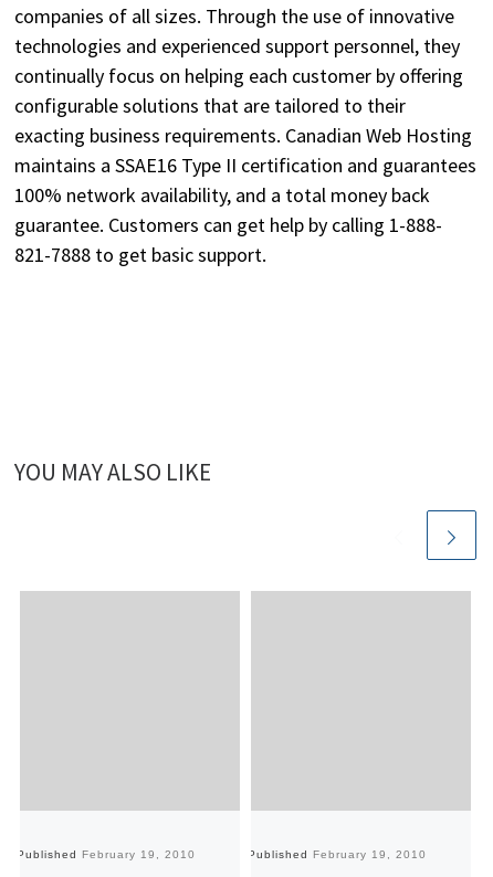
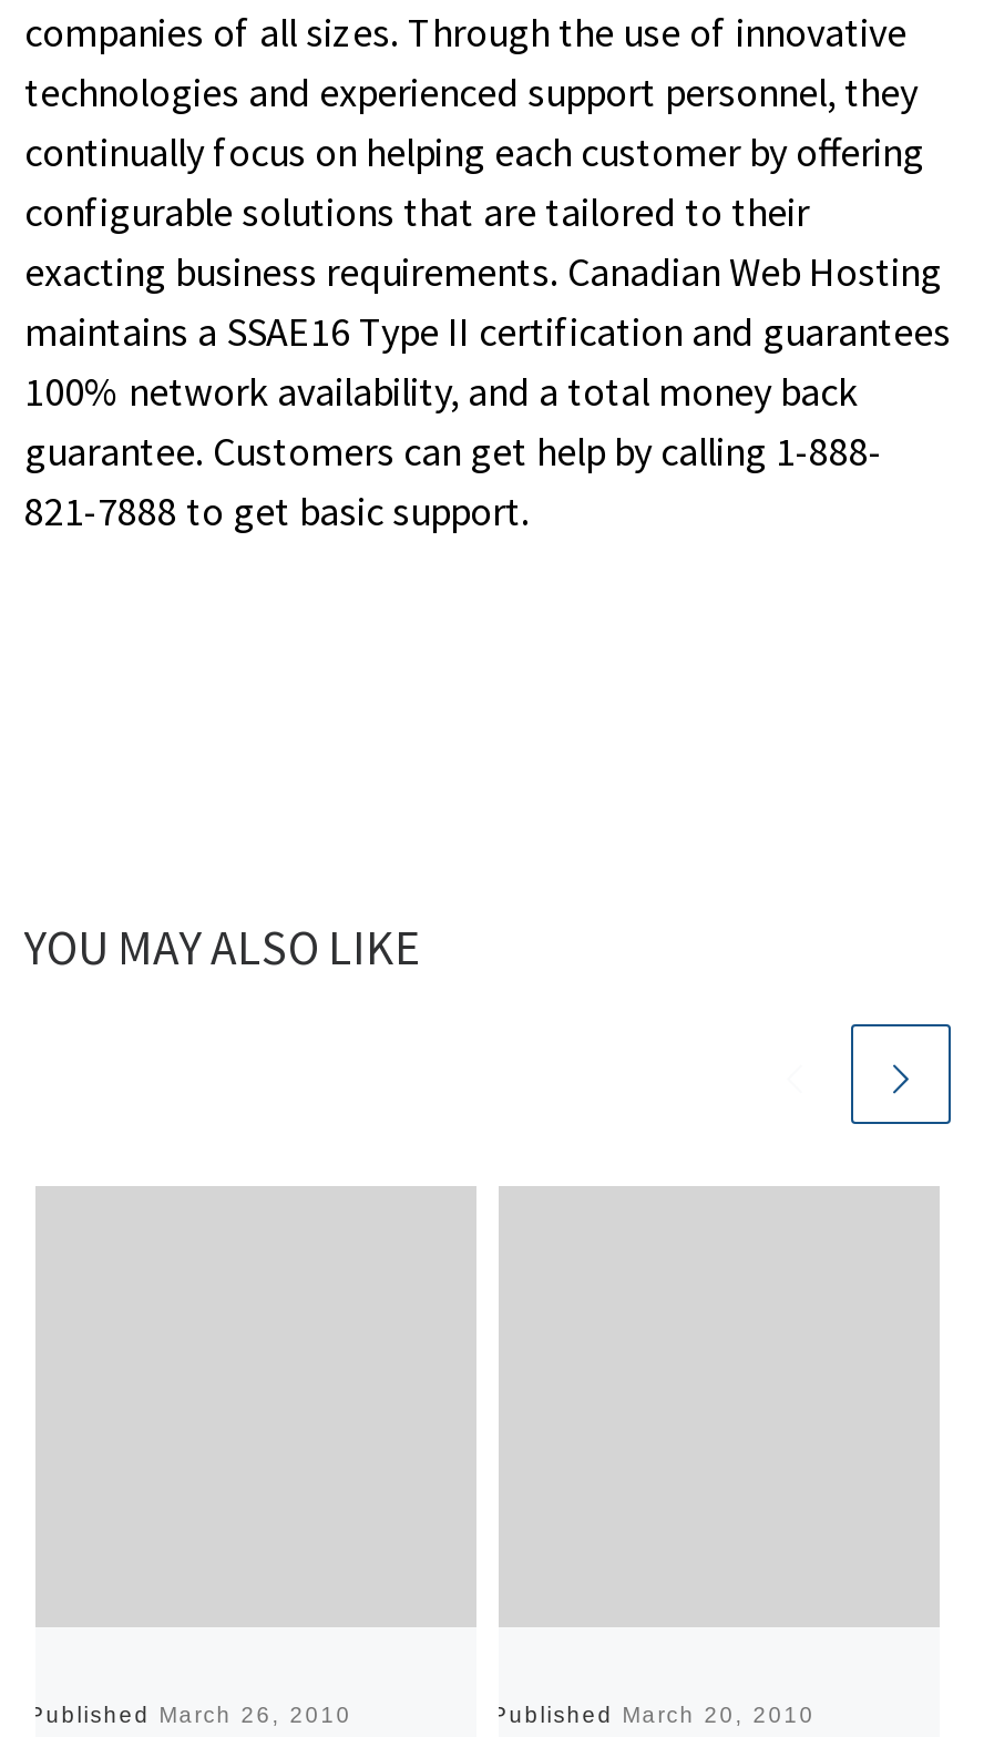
- Published February 19, 2010
+ Published March 26, 2010

- Published February 19, 2010
+ Published March 20, 2010
